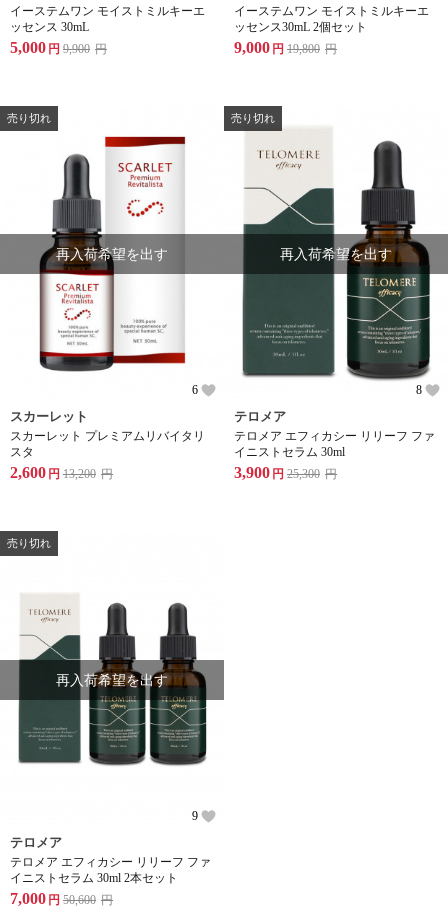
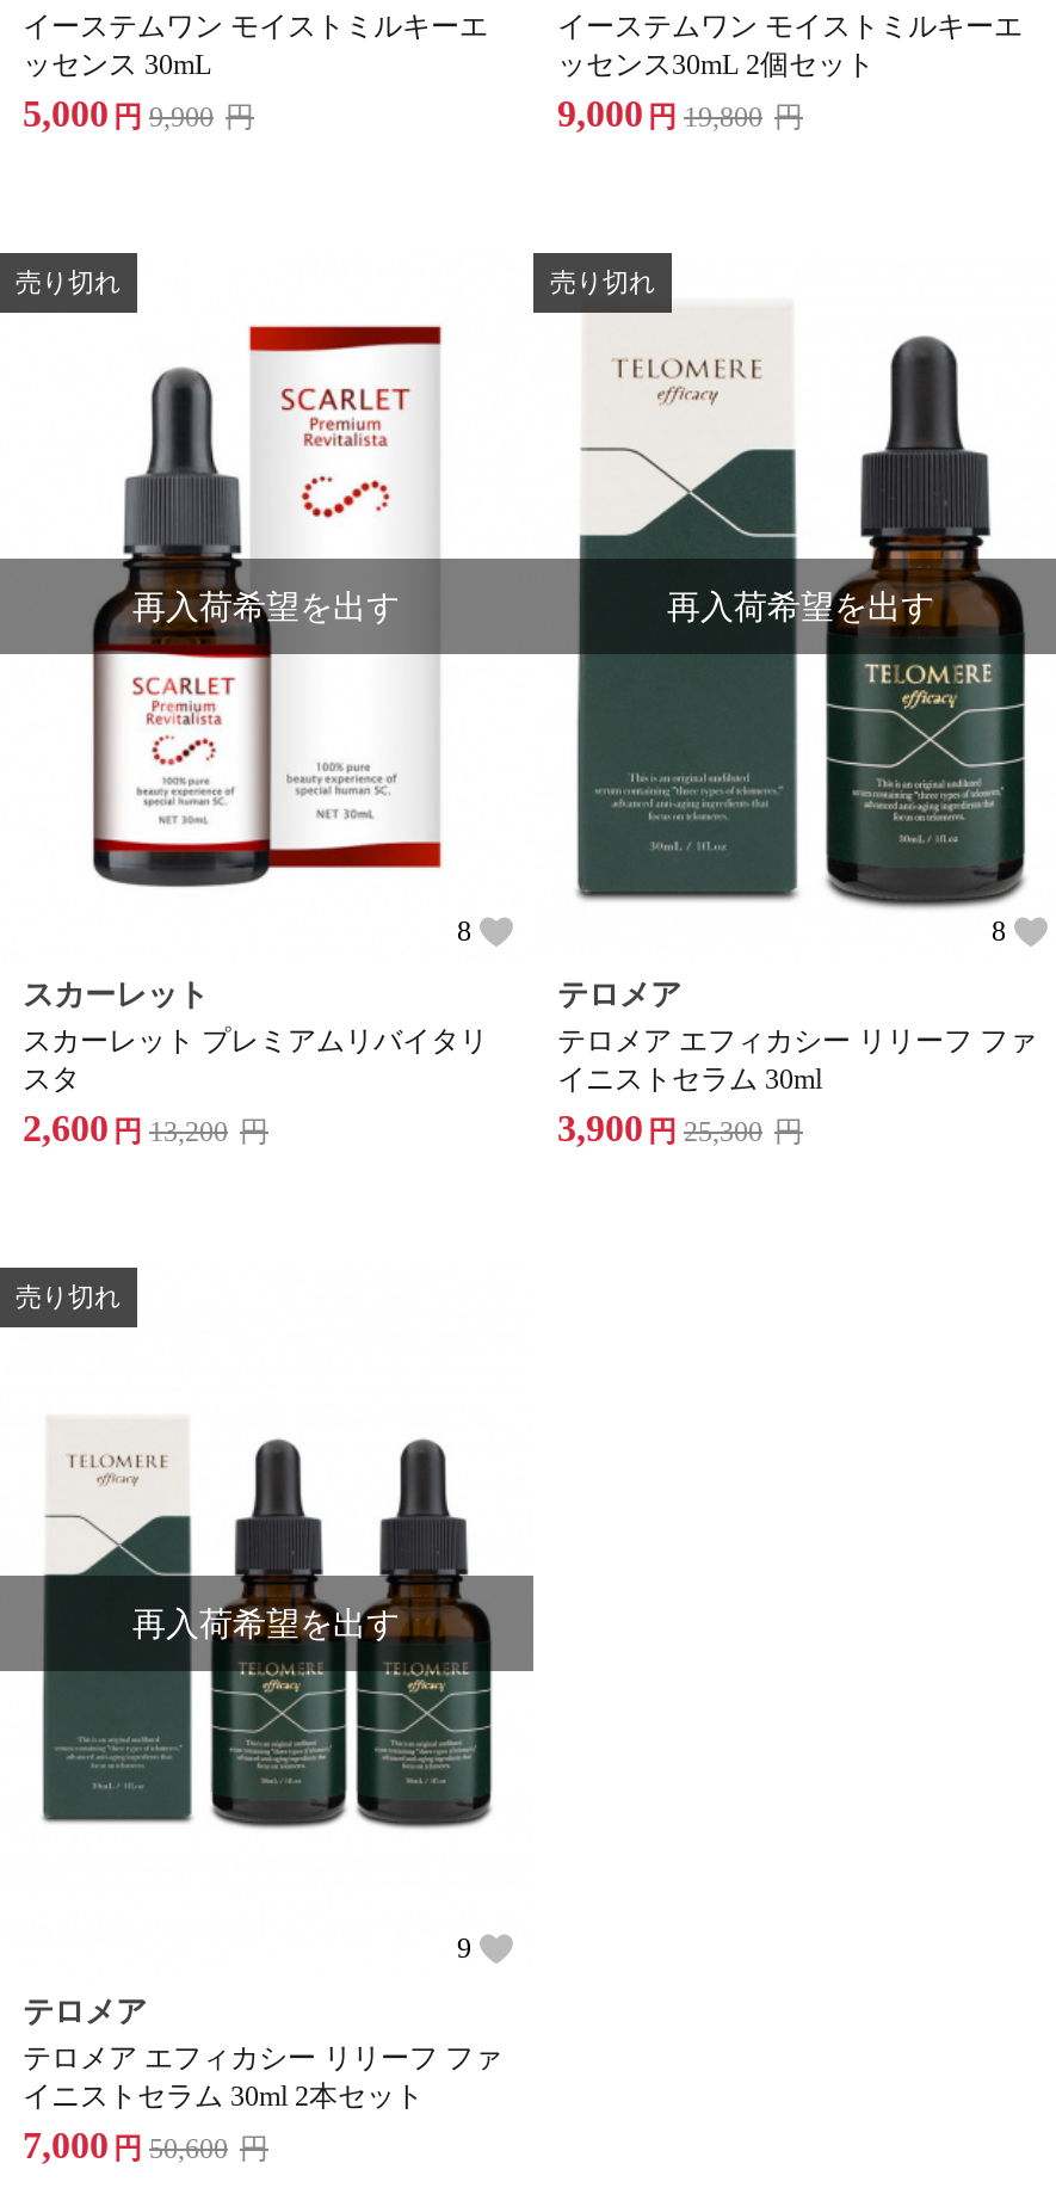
- 6
+ 8
